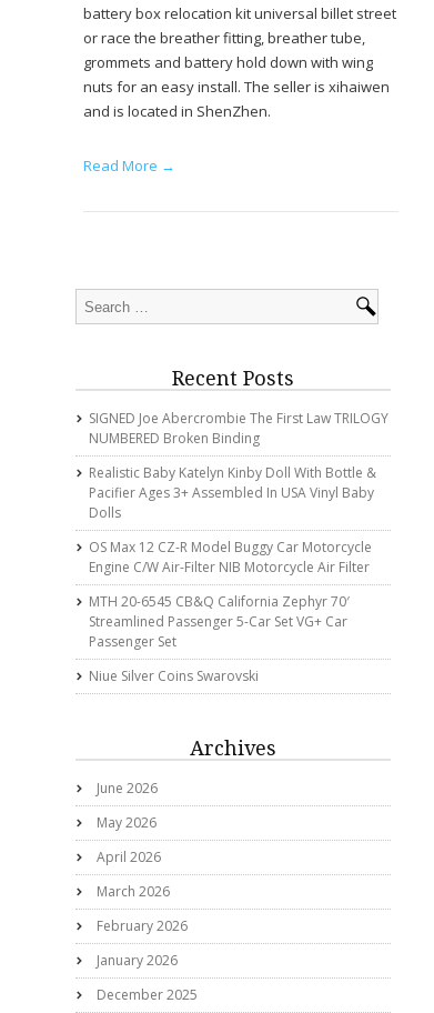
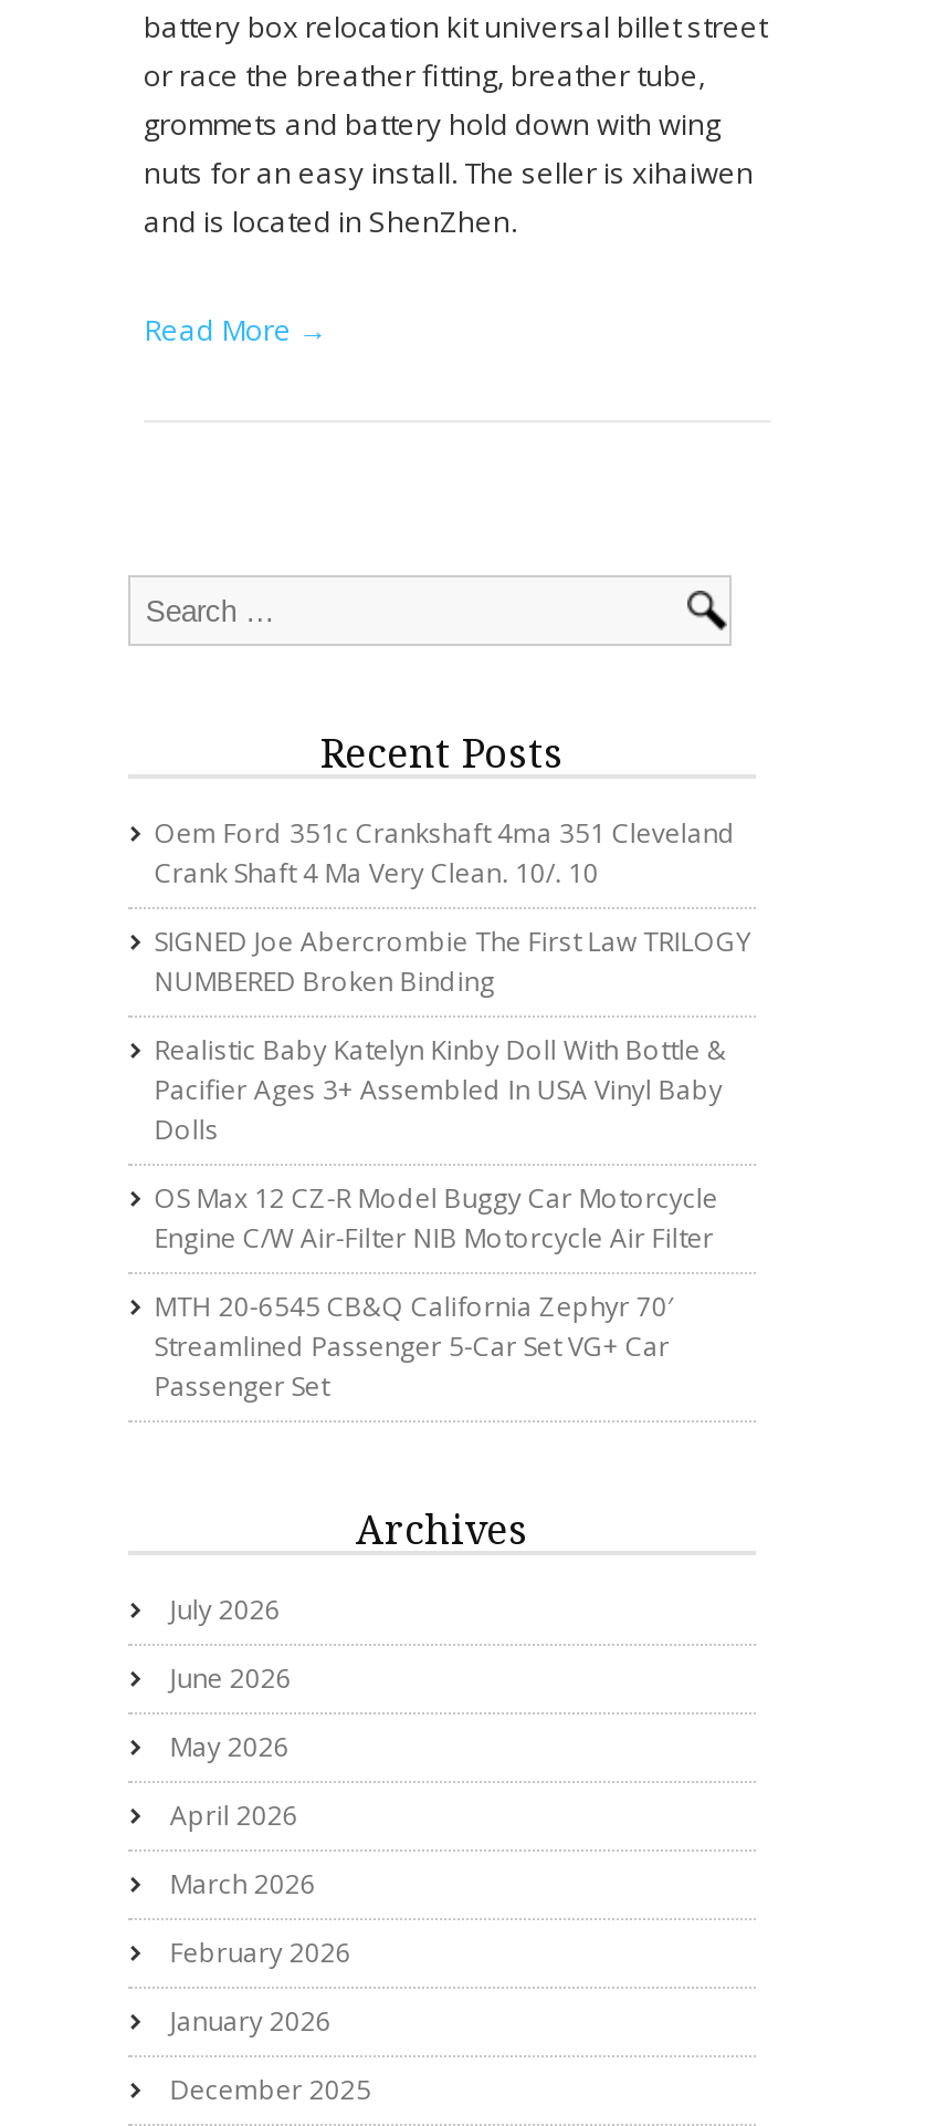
+ Oem Ford 351c Crankshaft 4ma 351 Cleveland
+ Crank Shaft 4 Ma Very Clean. 10/. 10

- Niue Silver Coins Swarovski

+ July 2026
